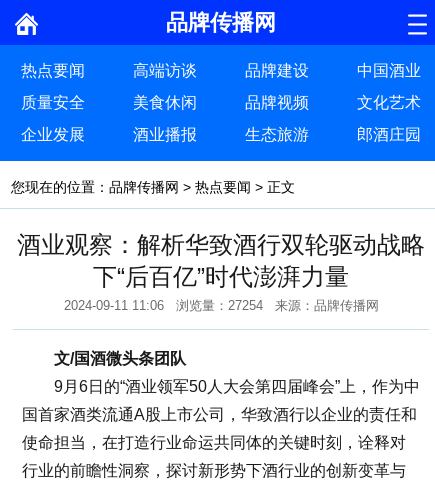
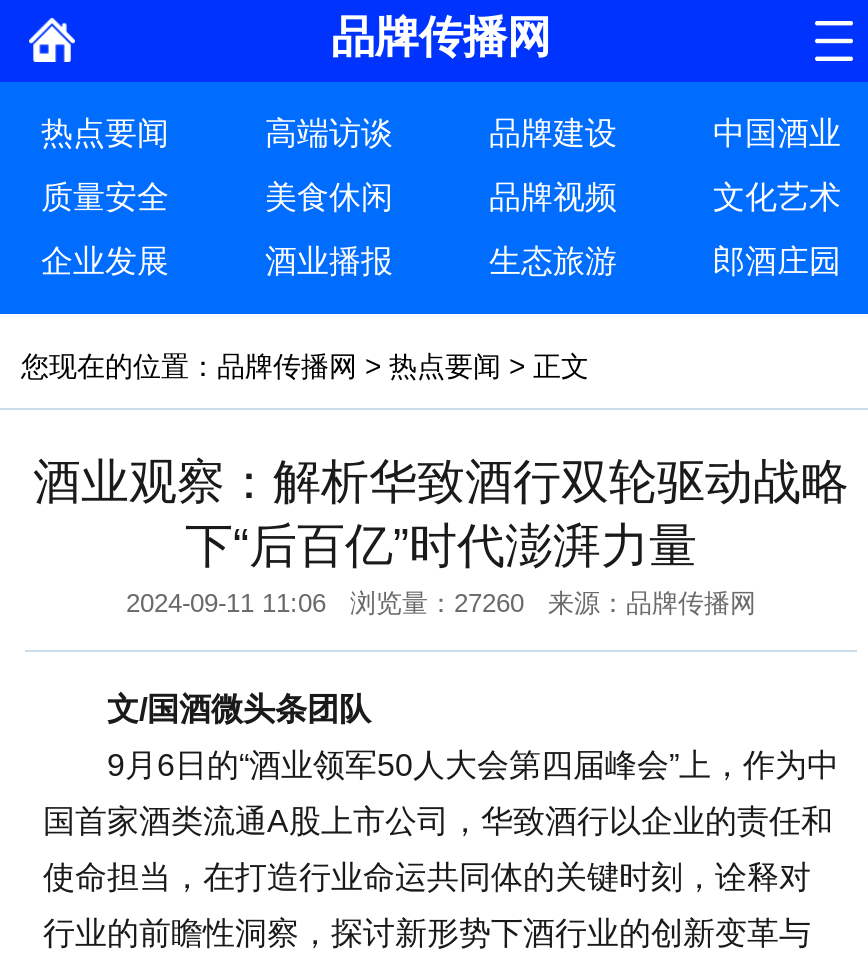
- 2024-09-11 11:06 浏览量：27254 来源：品牌传播网
+ 2024-09-11 11:06 浏览量：27260 来源：品牌传播网
